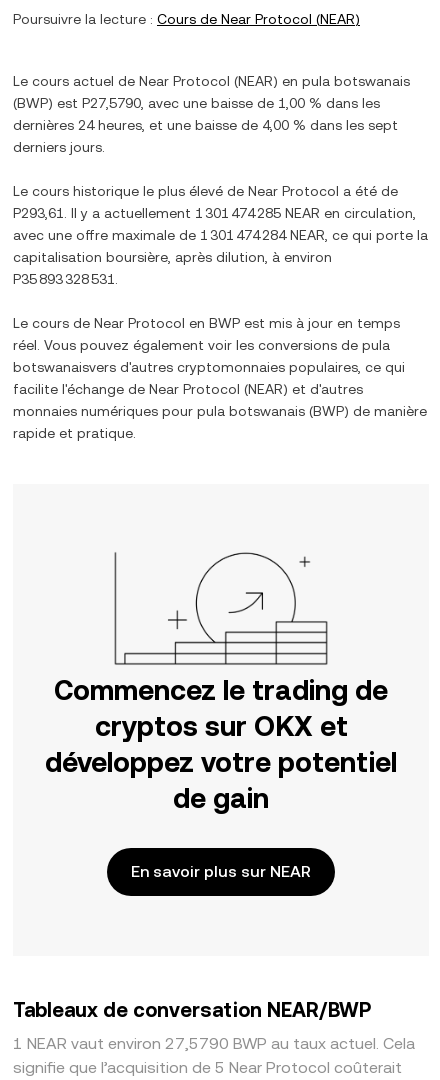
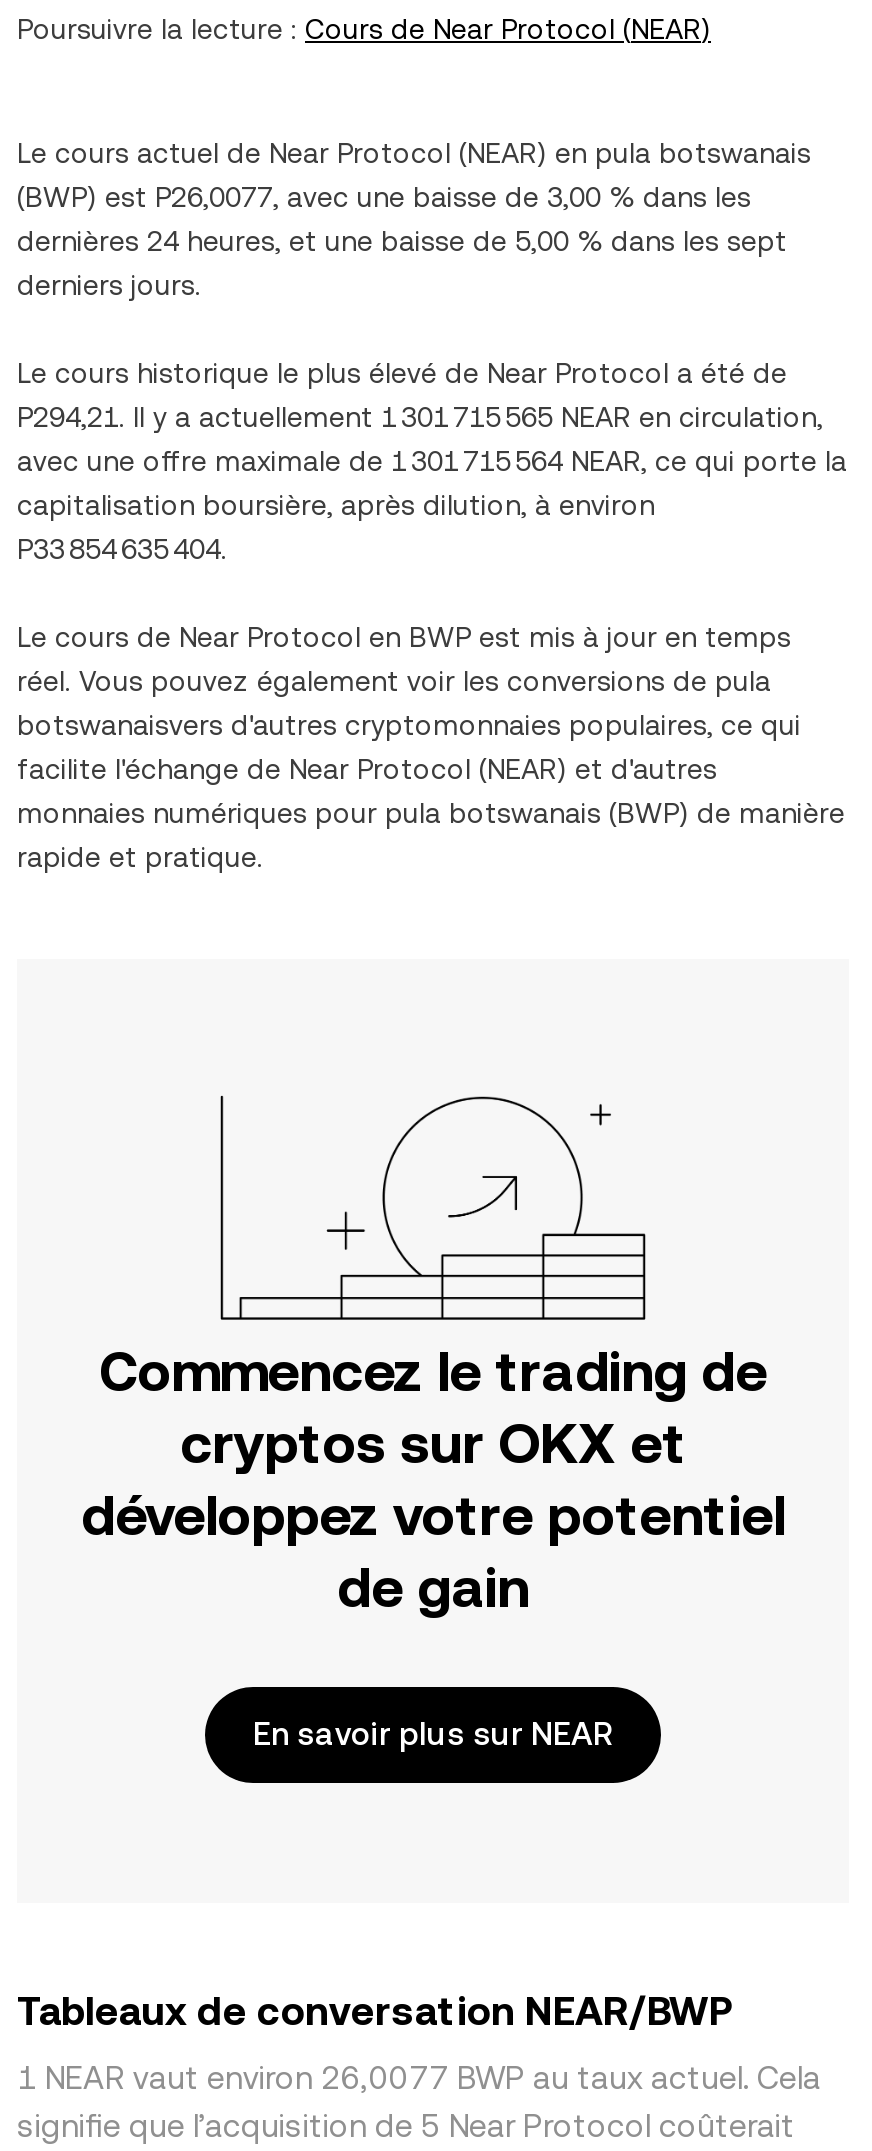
- (BWP) est P27,5790, avec une baisse de 1,00 % dans les
+ (BWP) est P26,0077, avec une baisse de 3,00 % dans les

- dernières 24 heures, et une baisse de 4,00 % dans les sept
+ dernières 24 heures, et une baisse de 5,00 % dans les sept

- P293,61. Il y a actuellement 1 301 474 285 NEAR en circulation,
+ P294,21. Il y a actuellement 1 301 715 565 NEAR en circulation,

- avec une offre maximale de 1 301 474 284 NEAR, ce qui porte la
+ avec une offre maximale de 1 301 715 564 NEAR, ce qui porte la

- P35 893 328 531.
+ P33 854 635 404.

- 1 NEAR vaut environ 27,5790 BWP au taux actuel. Cela
+ 1 NEAR vaut environ 26,0077 BWP au taux actuel. Cela
